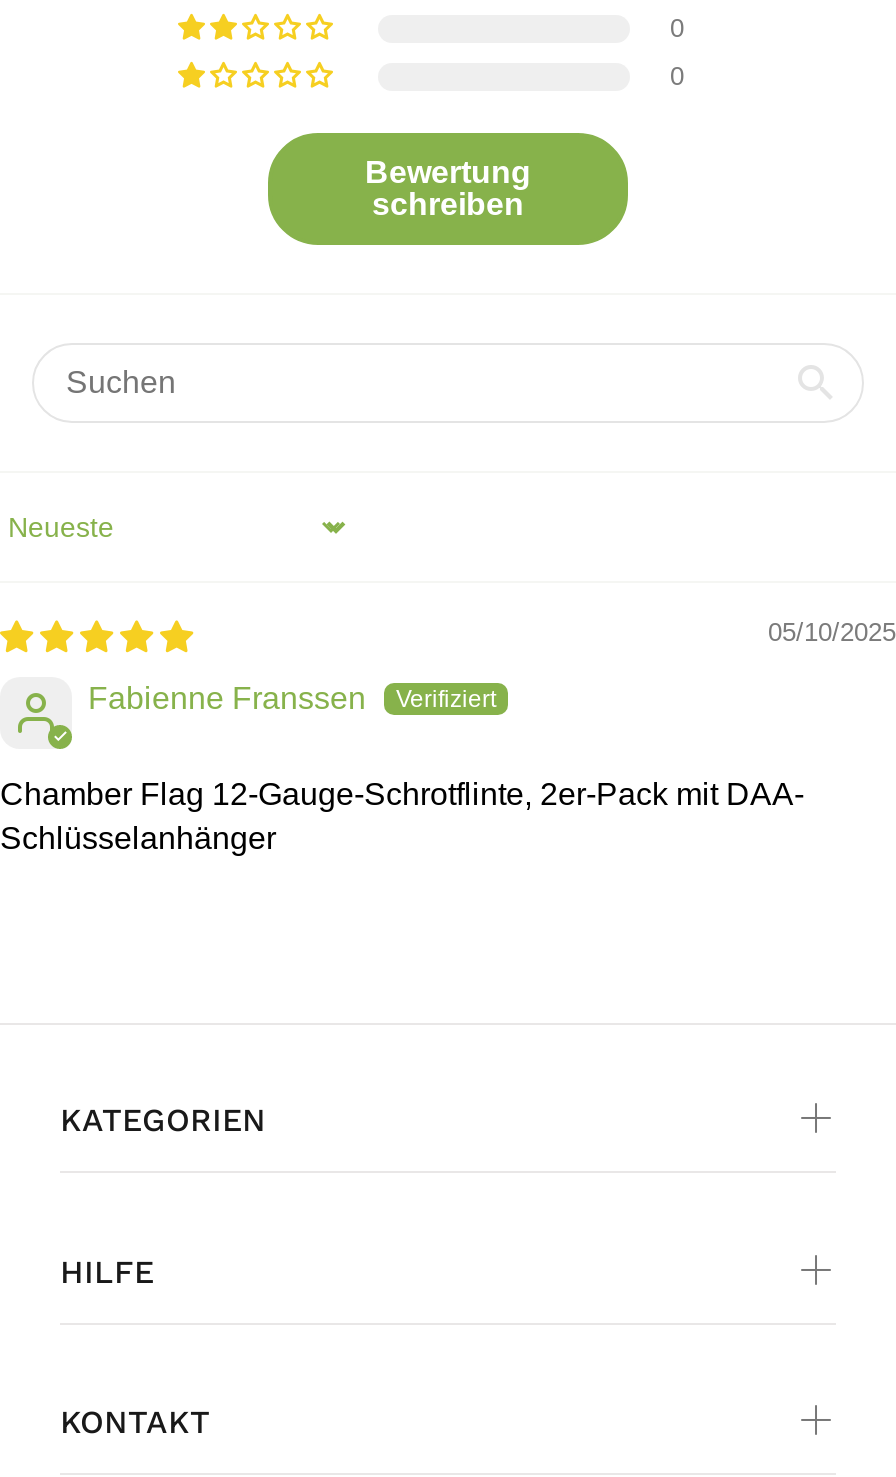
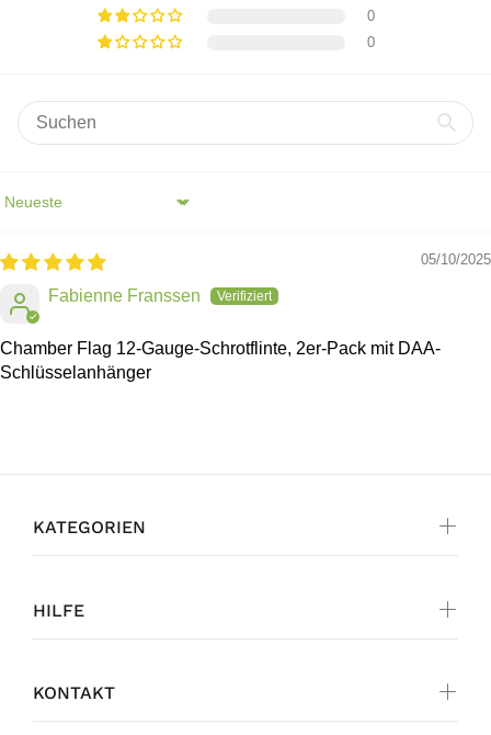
- Bewertung
- schreiben
